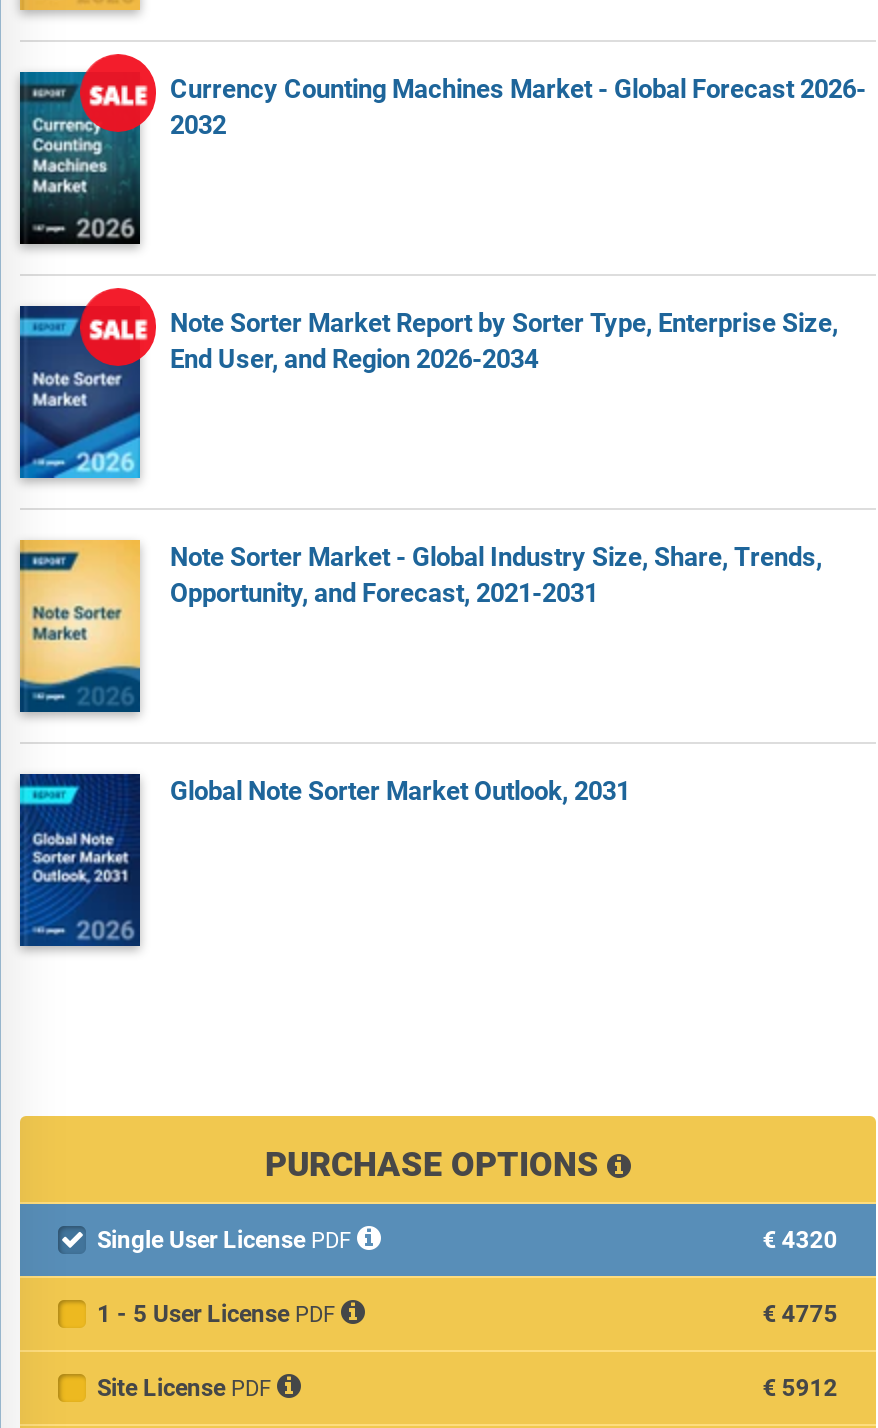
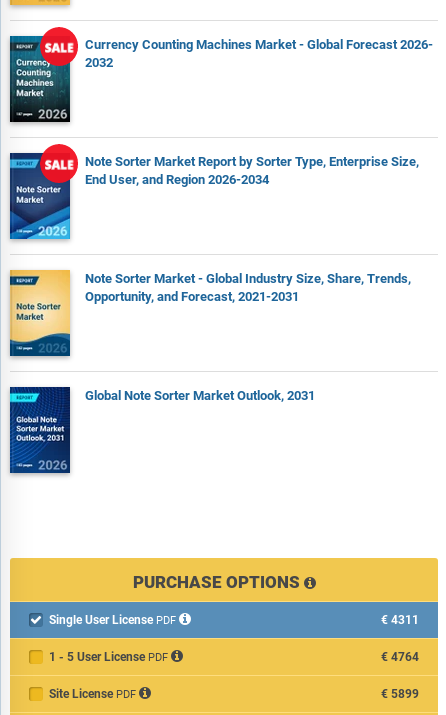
- €4320
+ €4311

- €4775
+ €4764

- €5912
+ €5899
